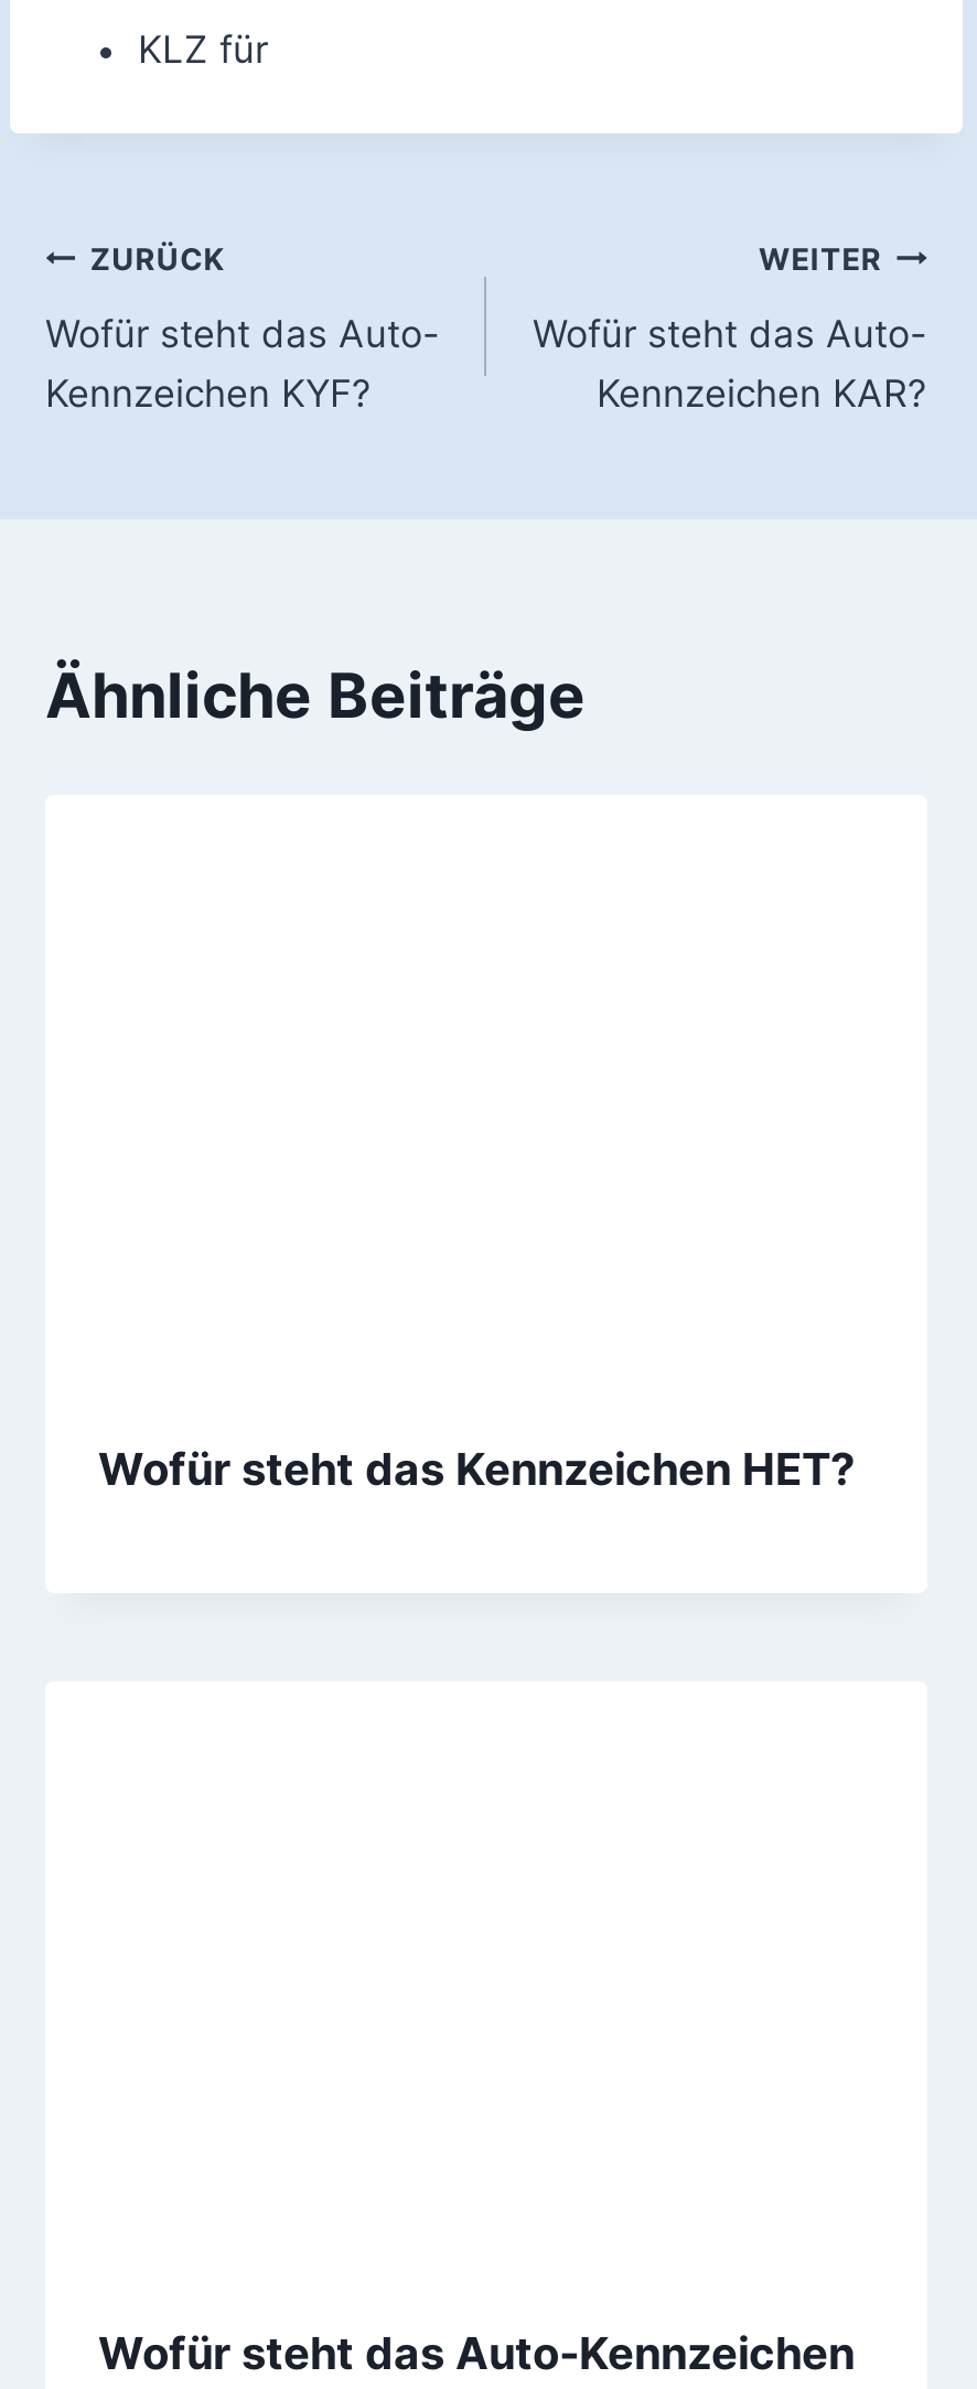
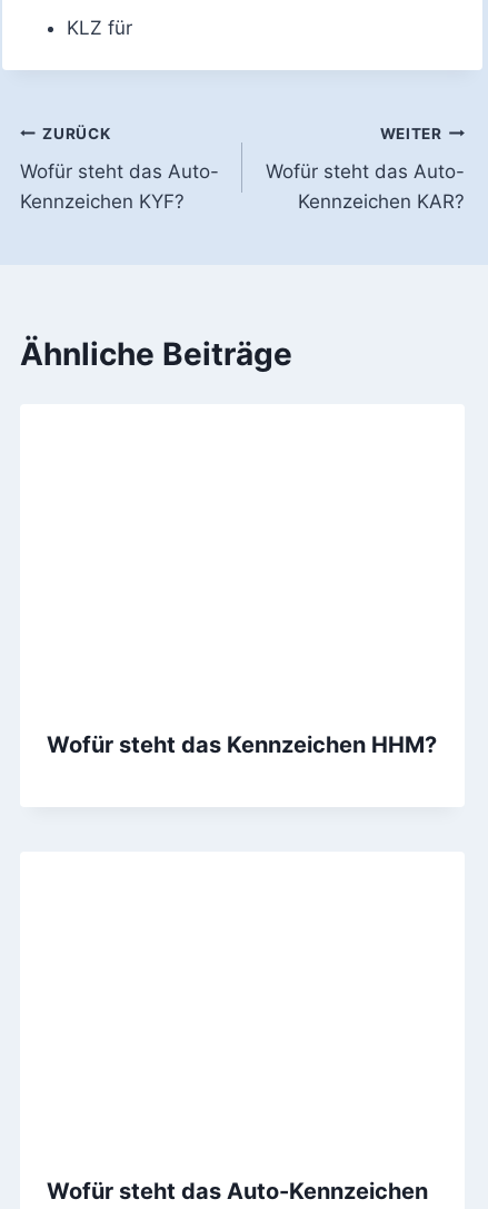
- Wofür steht das Kennzeichen HET?
+ Wofür steht das Kennzeichen HHM?
